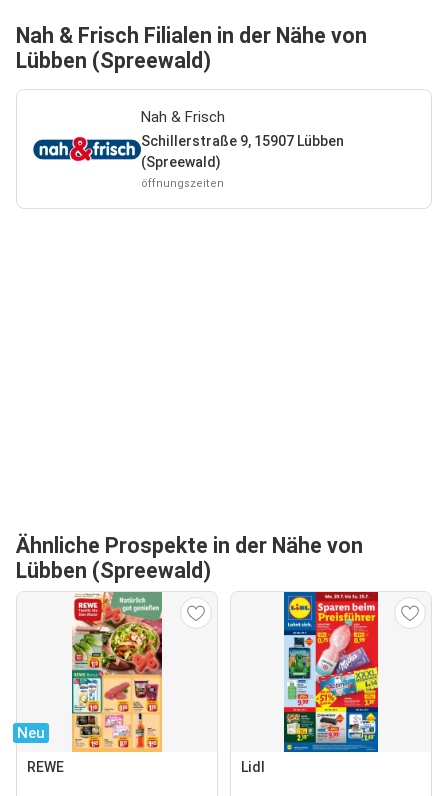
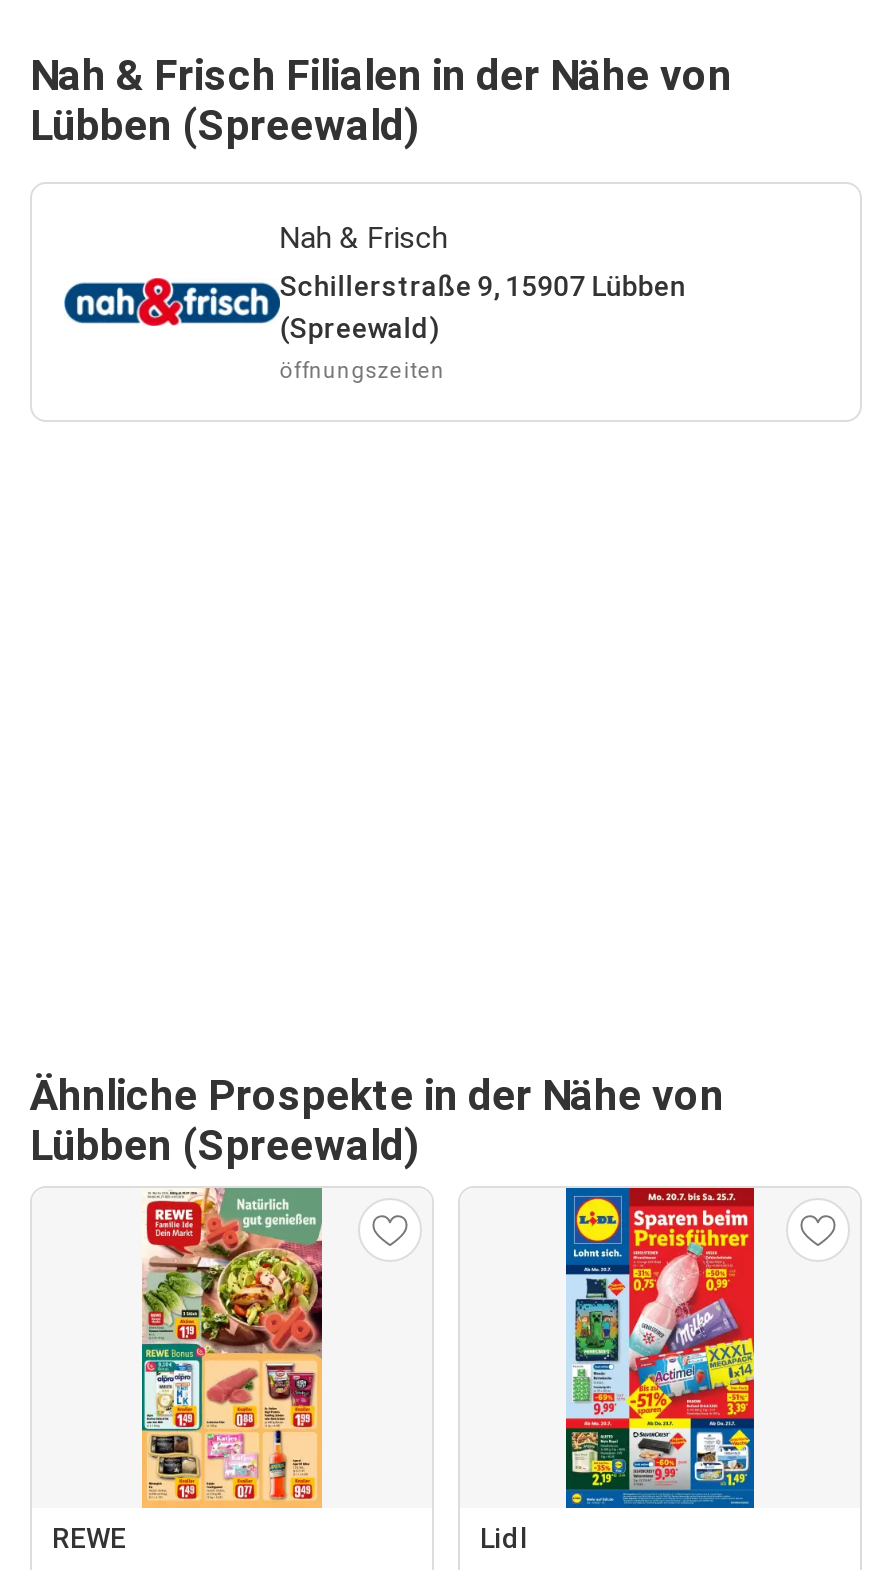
- Neu
